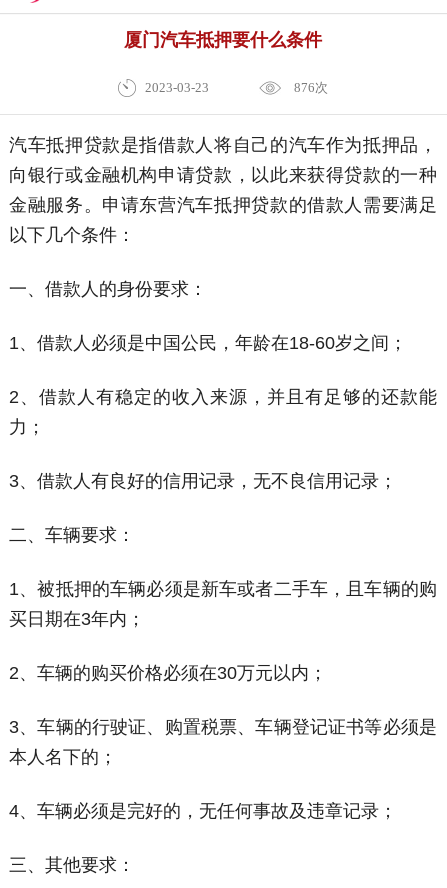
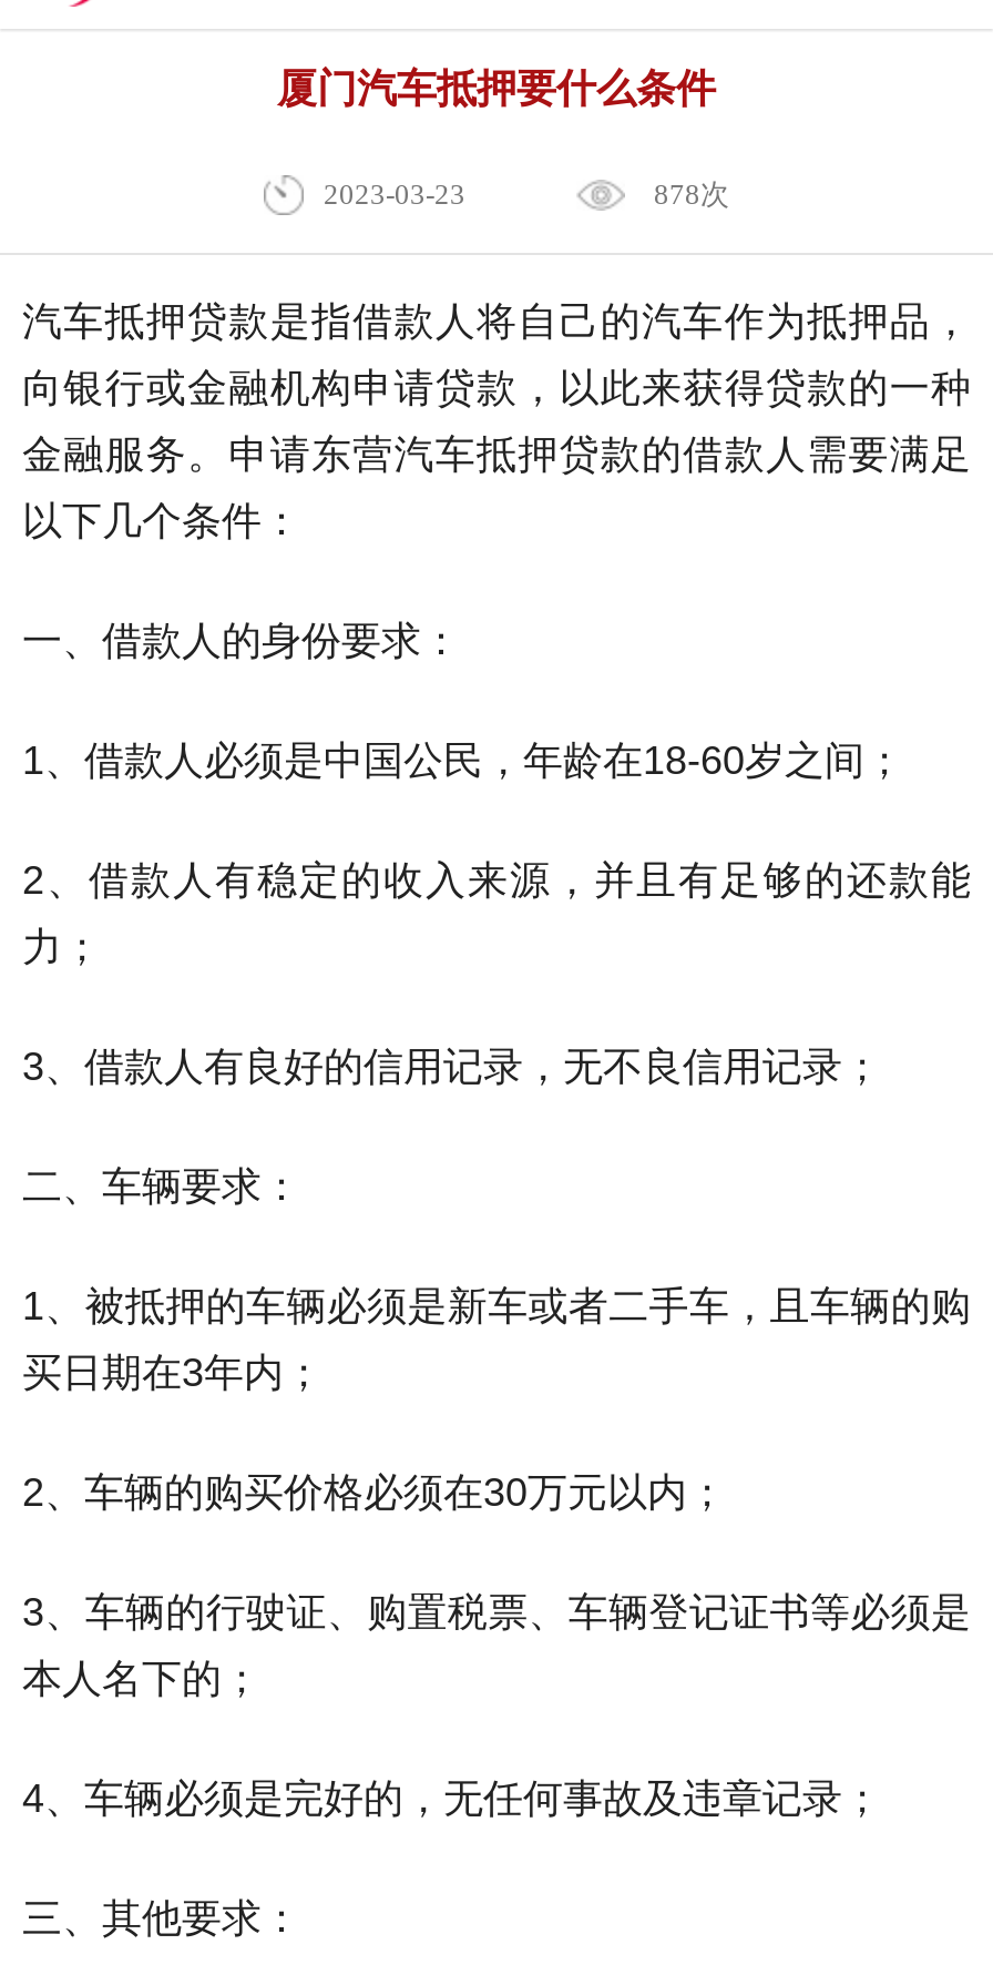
- 876次
+ 878次
